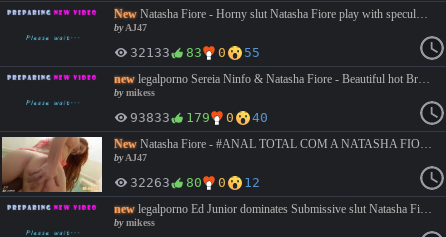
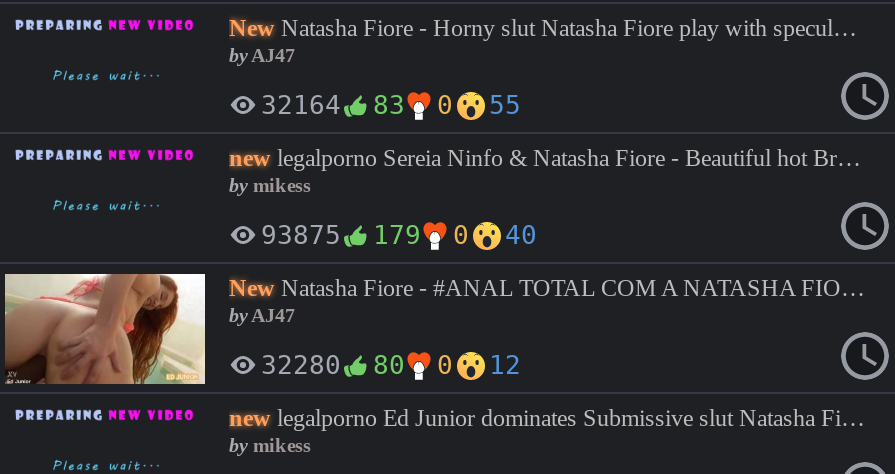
- 32133 83 0 55
+ 32164 83 0 55

- 93833 179 0 40
+ 93875 179 0 40

- 32263 80 0 12
+ 32280 80 0 12
